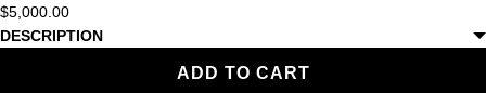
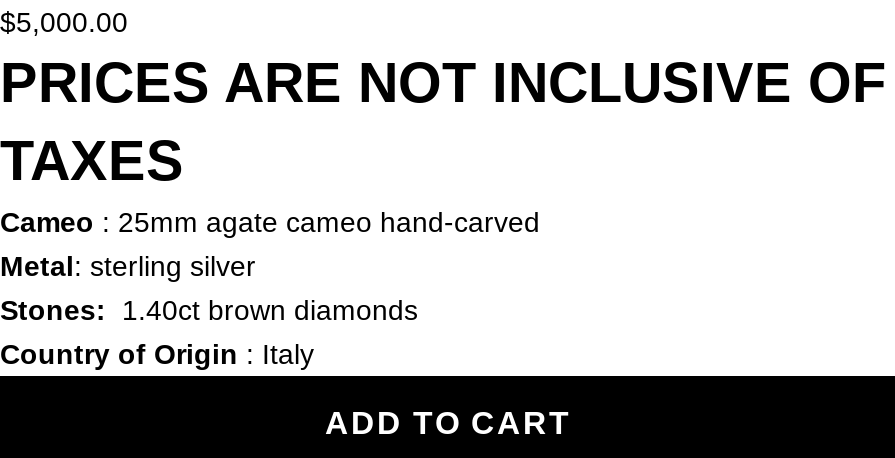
- DESCRIPTION
+ PRICES ARE NOT INCLUSIVE OF
+ TAXES
+ Cameo : 25mm agate cameo hand-carved
+ Metal: sterling silver
+ Stones: 1.40ct brown diamonds
+ Country of Origin : Italy
